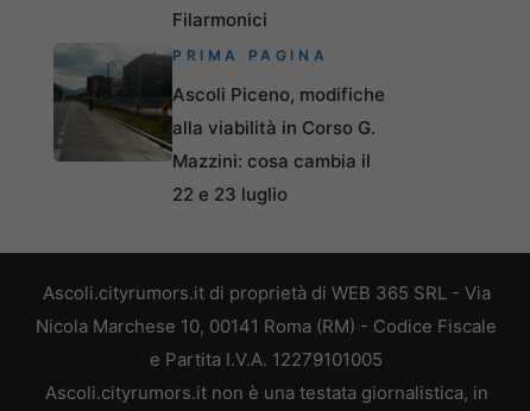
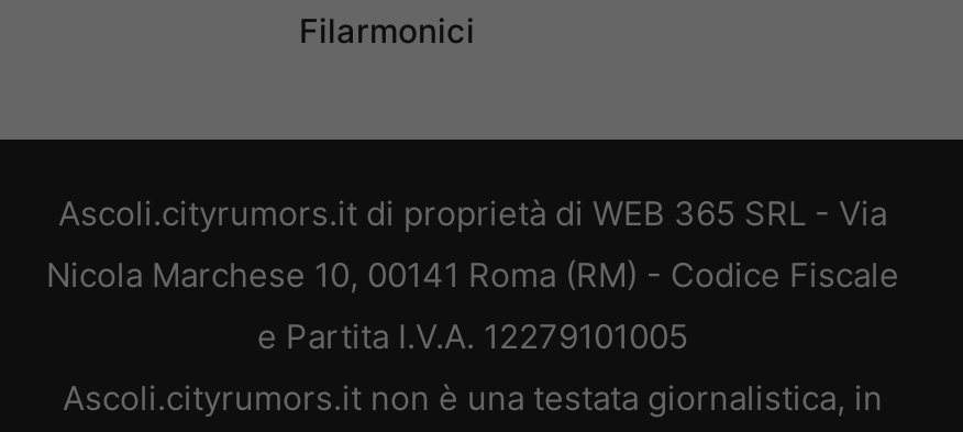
- [image]
- PRIMA PAGINA
- Ascoli Piceno, modifiche
- alla viabilità in Corso G.
- Mazzini: cosa cambia il
- 22 e 23 luglio
